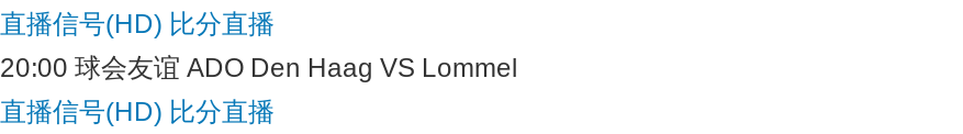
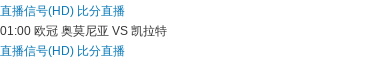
- 20:00 球会友谊ADO Den Haag VS Lommel
+ 01:00 欧冠奥莫尼亚 VS 凯拉特
